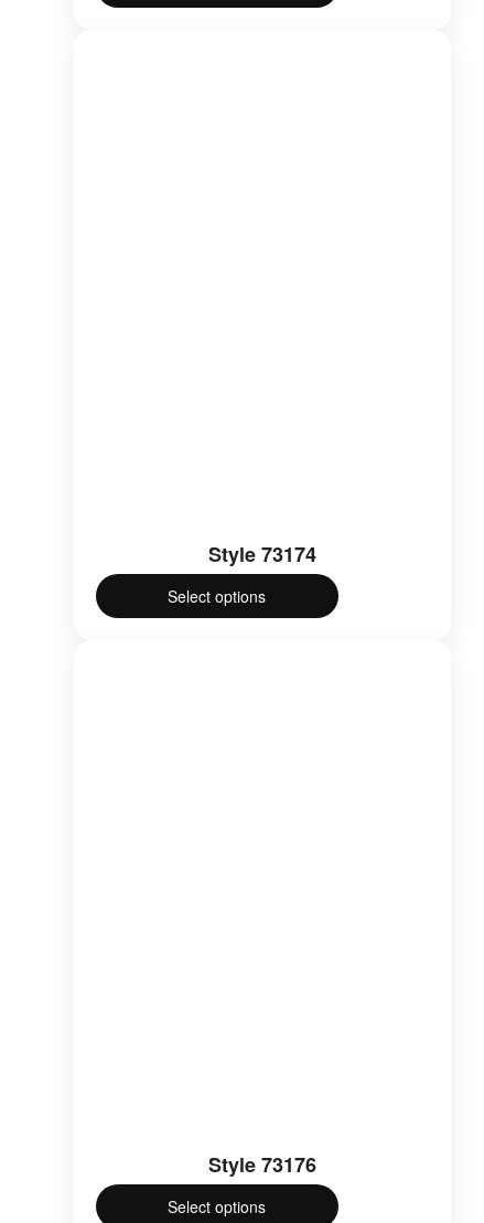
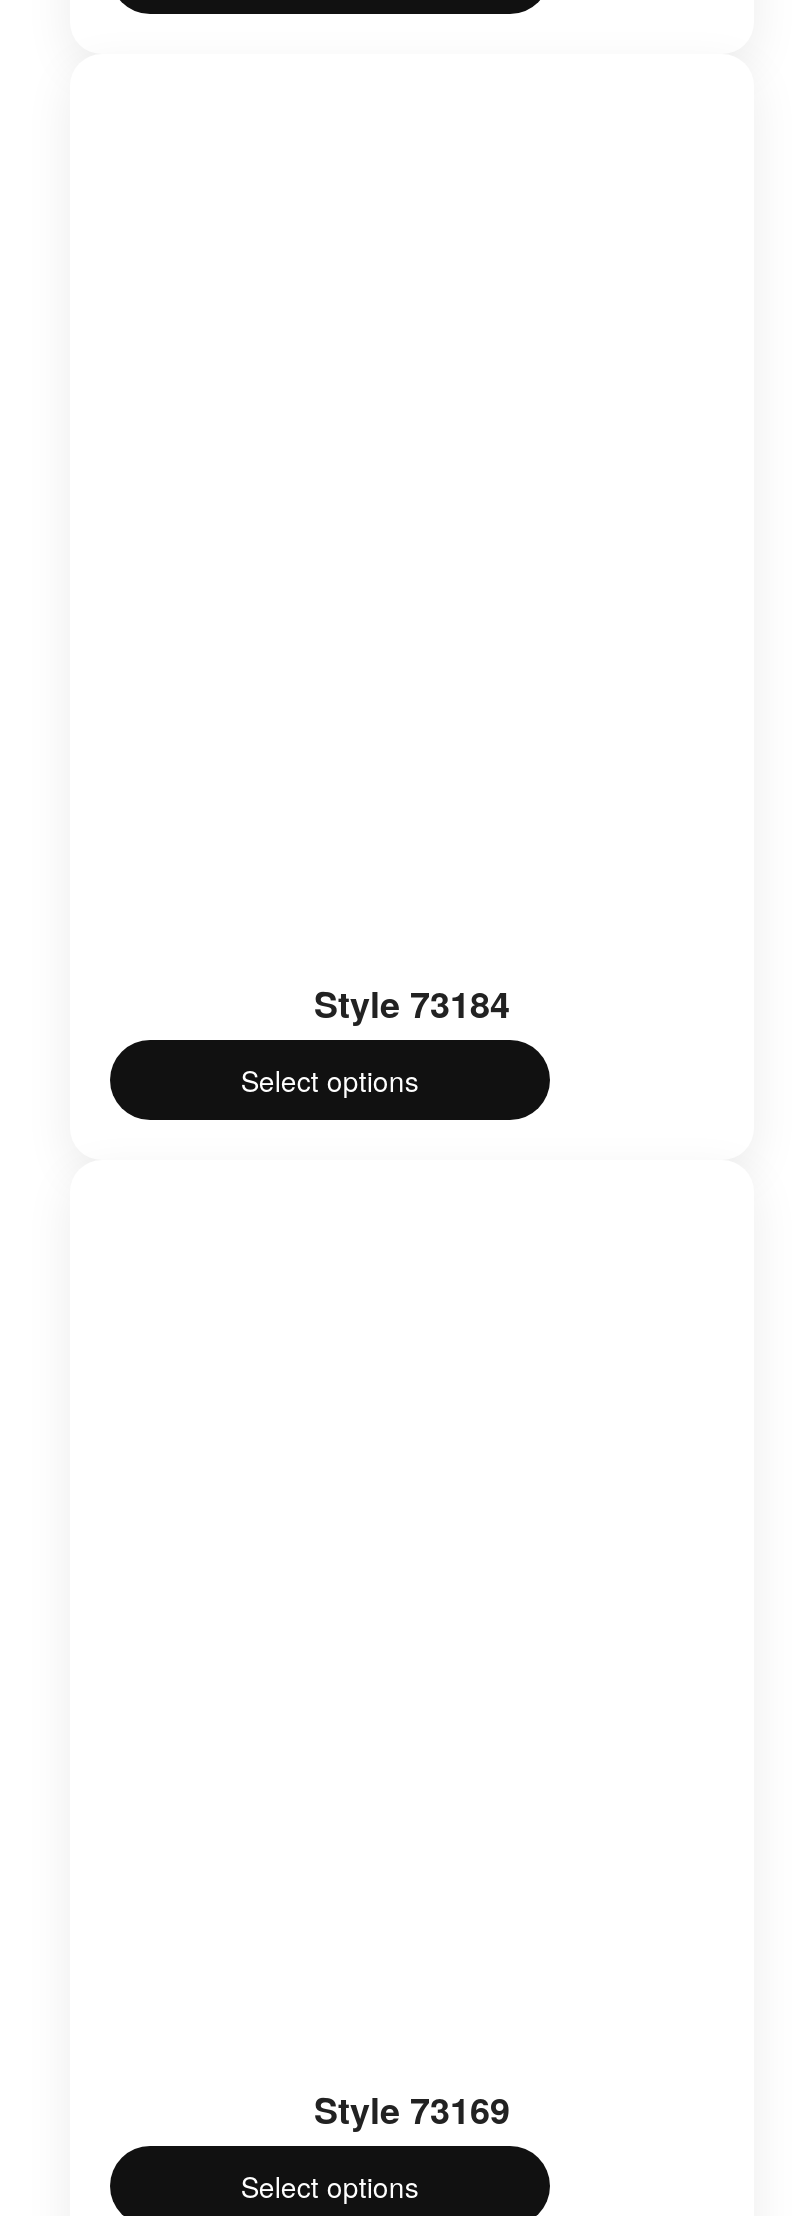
- Style 73174
+ Style 73184

- Style 73176
+ Style 73169
